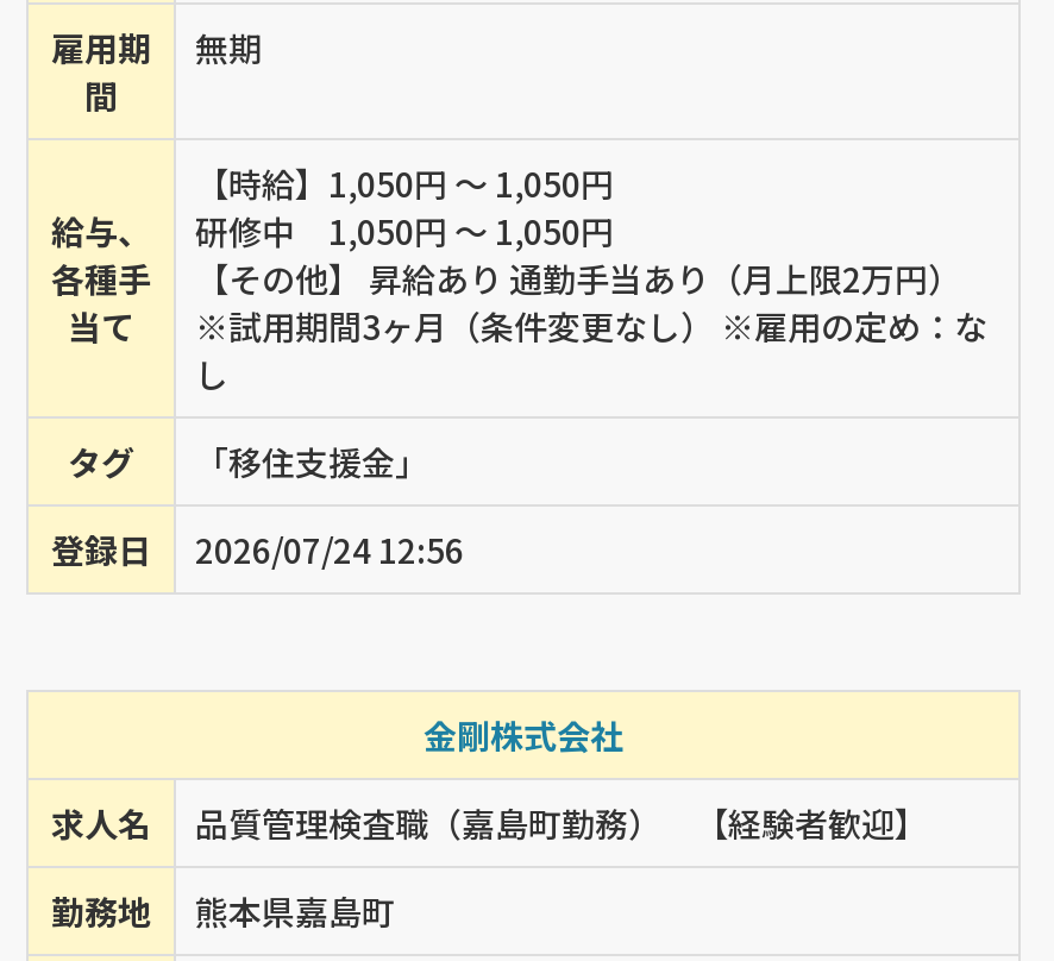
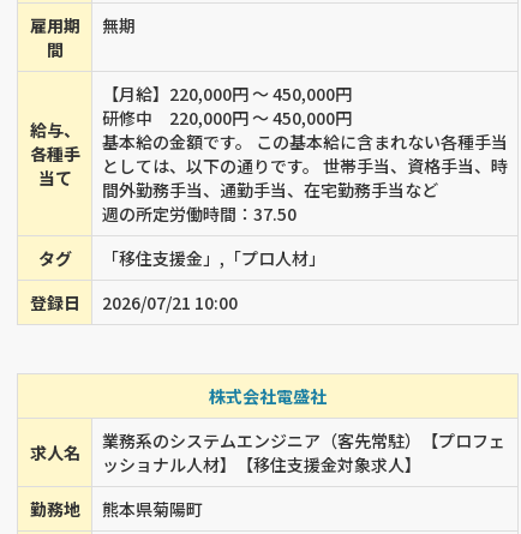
- 【時給】1,050円 ～ 1,050円
- 研修中 1,050円 ～ 1,050円
- 【その他】 昇給あり 通勤手当あり（月上限2万円）
- ※試用期間3ヶ月（条件変更なし） ※雇用の定め：な
- し
+ 【月給】220,000円 ～ 450,000円
+ 研修中 220,000円 ～ 450,000円
+ 基本給の金額です。 この基本給に含まれない各種手当
+ としては、以下の通りです。 世帯手当、資格手当、時
+ 間外勤務手当、通勤手当、在宅勤務手当など
+ 週の所定労働時間：37.50

- 「移住支援金」
+ 「移住支援金」,「プロ人材」

- 登録日 2026/07/24 12:56
+ 登録日 2026/07/21 10:00

- 金剛株式会社
+ 株式会社電盛社

- 品質管理検査職（嘉島町勤務） 【経験者歓迎】
+ 業務系のシステムエンジニア（客先常駐）【プロフェ
+ ッショナル人材】【移住支援金対象求人】

- 熊本県嘉島町
+ 熊本県菊陽町
